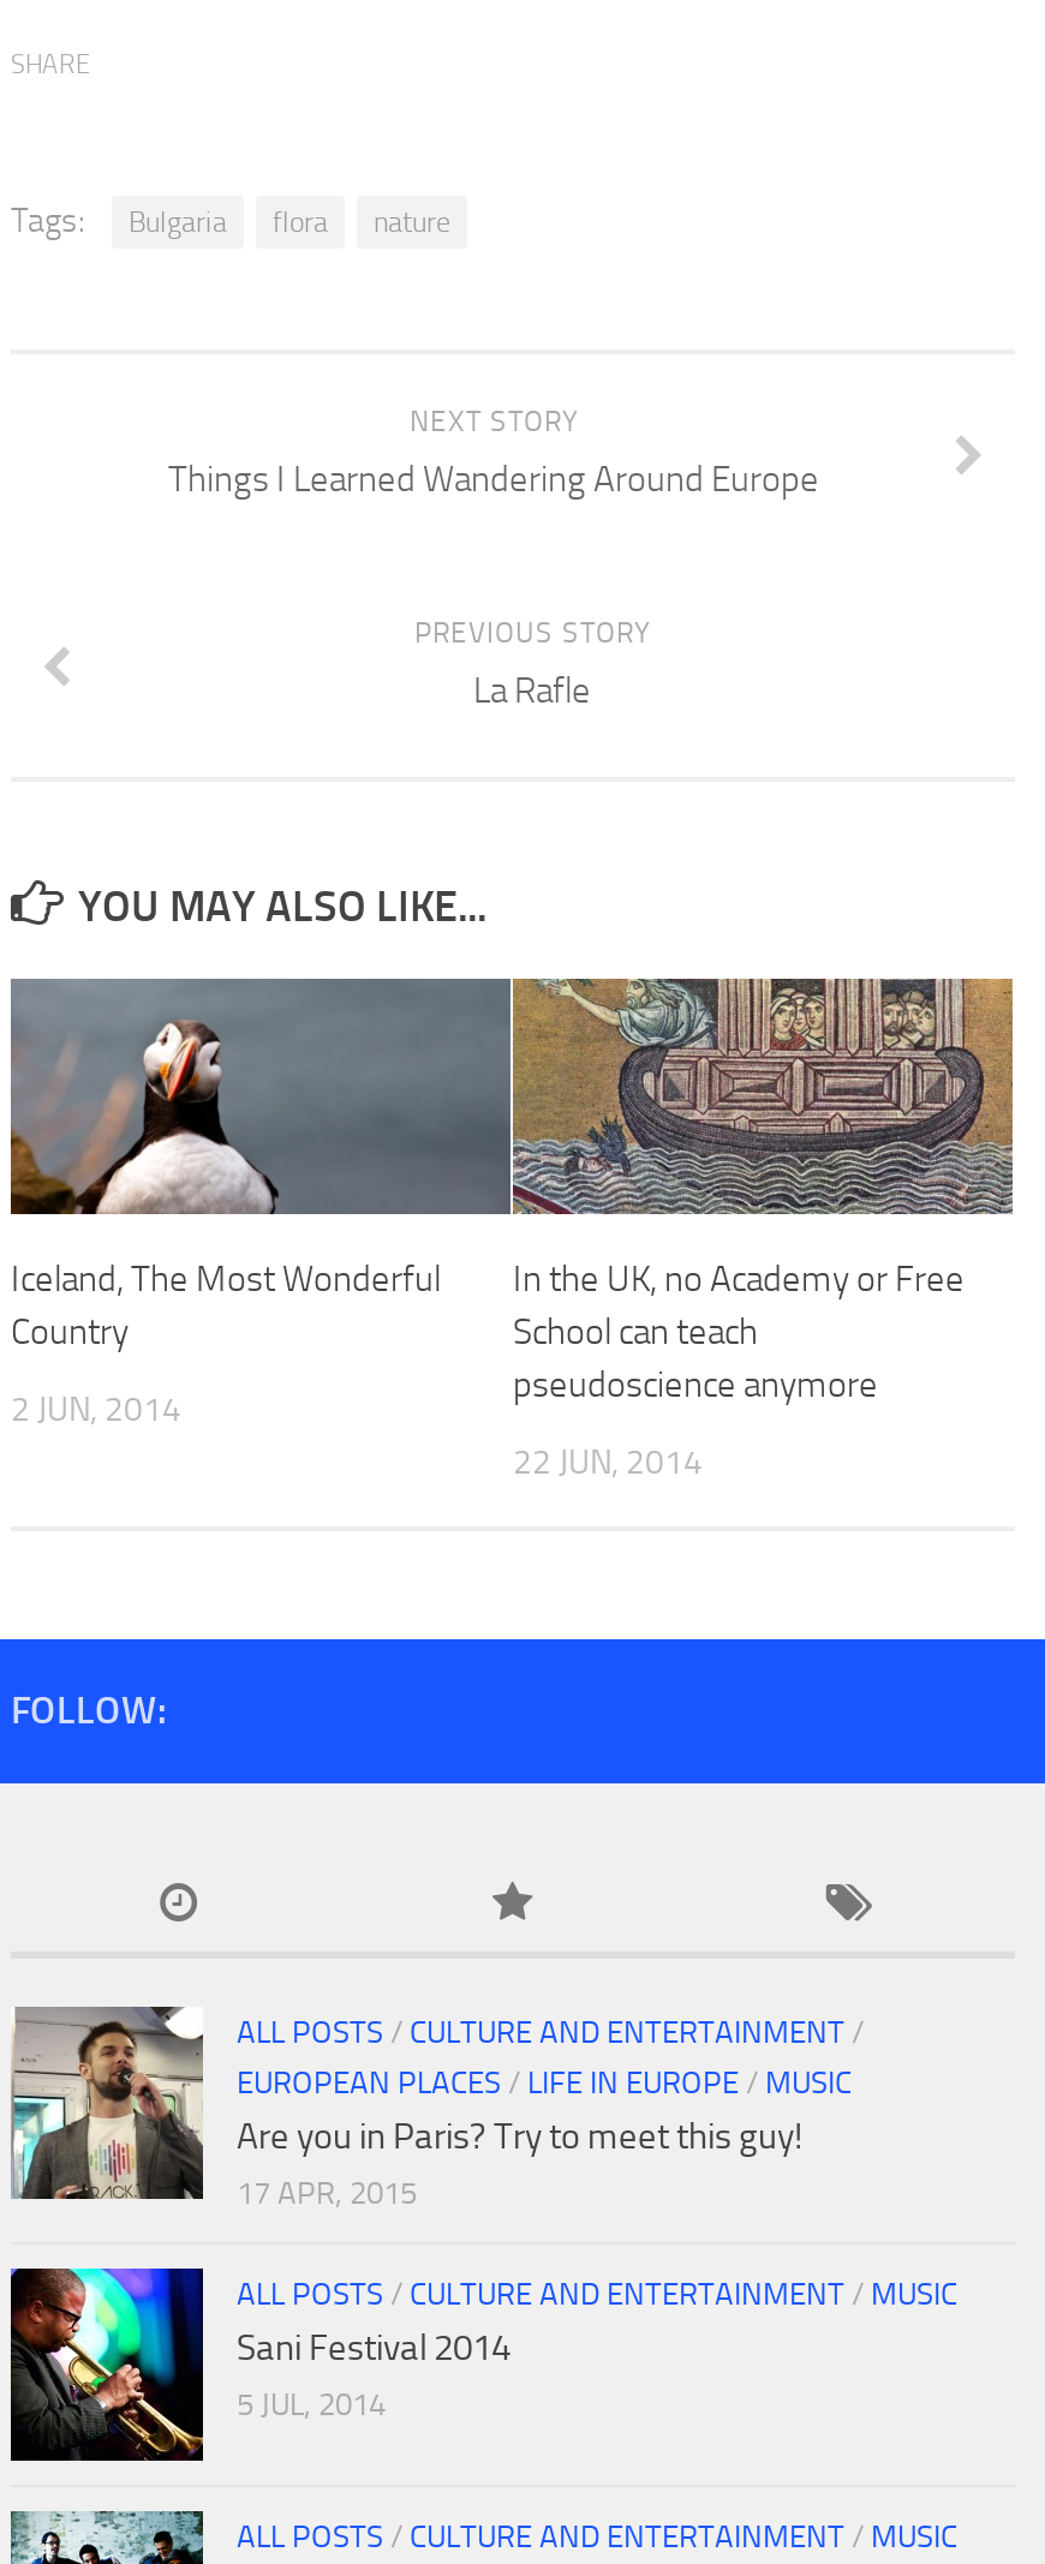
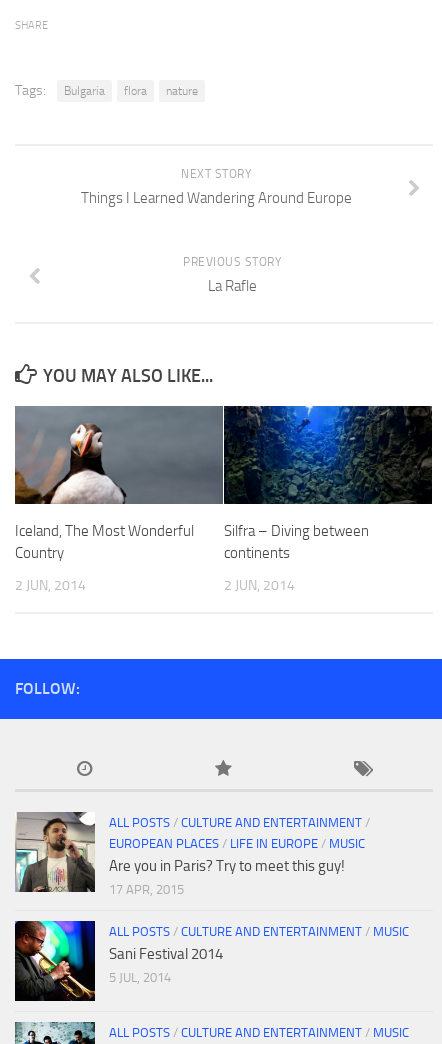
- [image]
- In the UK, no Academy or Free
- School can teach
- pseudoscience anymore
+ [image]
+ Silfra – Diving between
+ continents

- 22 JUN, 2014
+ 2 JUN, 2014
